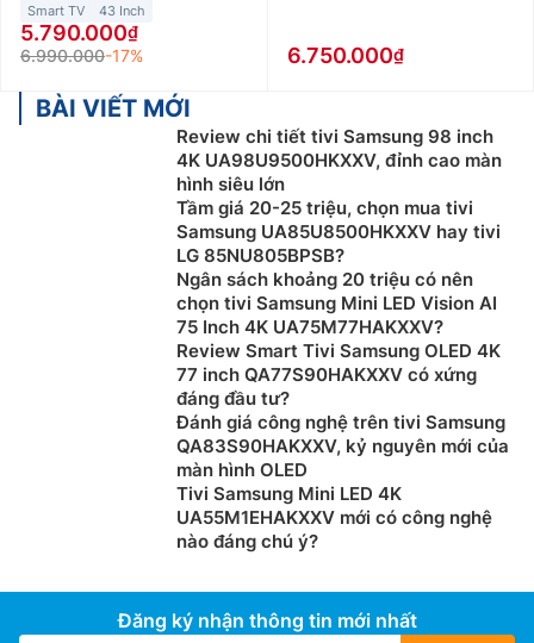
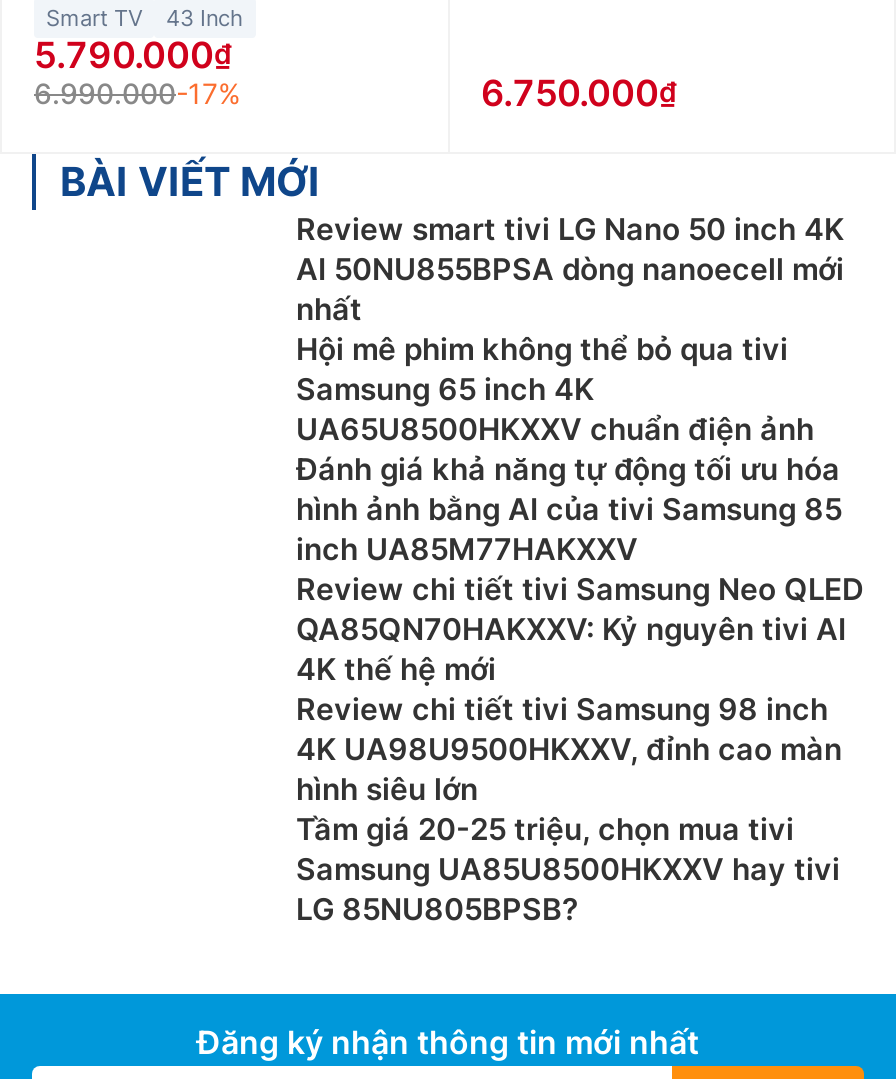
+ Review smart tivi LG Nano 50 inch 4K
+ AI 50NU855BPSA dòng nanoecell mới
+ nhất
+ Hội mê phim không thể bỏ qua tivi
+ Samsung 65 inch 4K
+ UA65U8500HKXXV chuẩn điện ảnh
+ Đánh giá khả năng tự động tối ưu hóa
+ hình ảnh bằng AI của tivi Samsung 85
+ inch UA85M77HAKXXV
+ Review chi tiết tivi Samsung Neo QLED
+ QA85QN70HAKXXV: Kỷ nguyên tivi AI
+ 4K thế hệ mới

moved down: Review chi tiết tivi Samsung 98 inch | 4K UA98U9500HKXXV, đỉnh cao màn | hình siêu lớn | Tầm giá 20-25 triệu, chọn mua tivi | Samsung UA85U8500HKXXV hay tivi | LG 85NU805BPSB?

- Ngân sách khoảng 20 triệu có nên
- chọn tivi Samsung Mini LED Vision AI
- 75 Inch 4K UA75M77HAKXXV?
- Review Smart Tivi Samsung OLED 4K
- 77 inch QA77S90HAKXXV có xứng
- đáng đầu tư?
- Đánh giá công nghệ trên tivi Samsung
- QA83S90HAKXXV, kỷ nguyên mới của
- màn hình OLED
- Tivi Samsung Mini LED 4K
- UA55M1EHAKXXV mới có công nghệ
- nào đáng chú ý?
